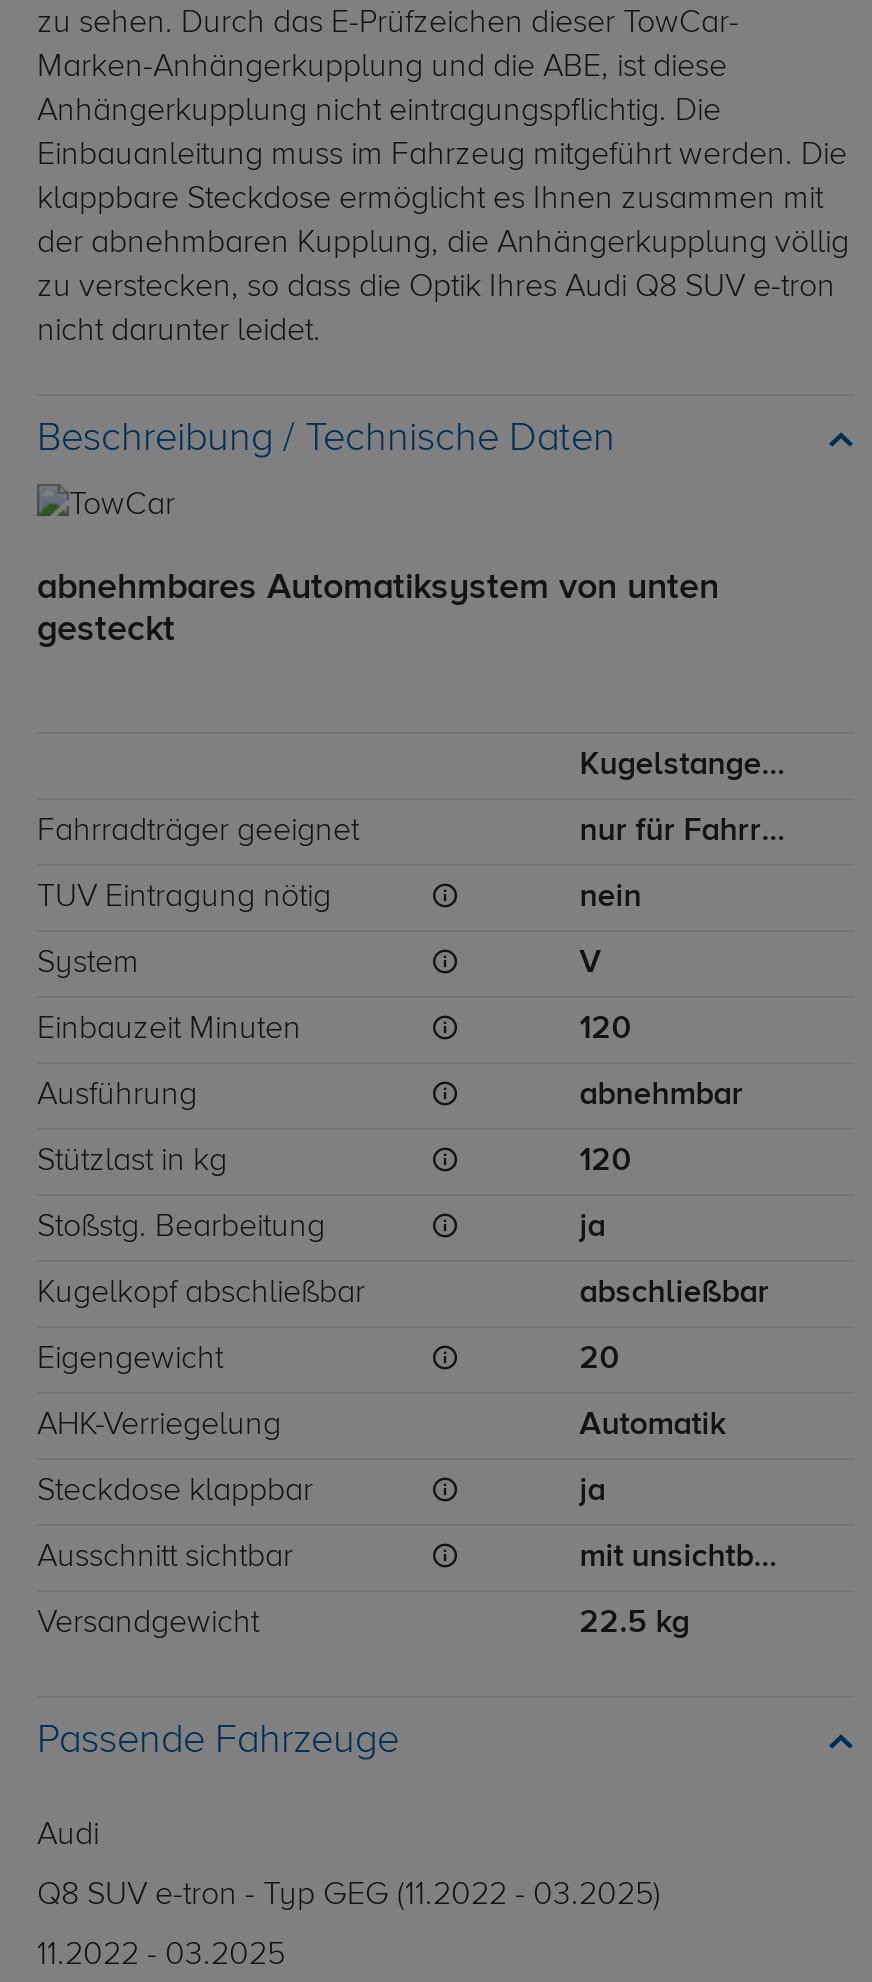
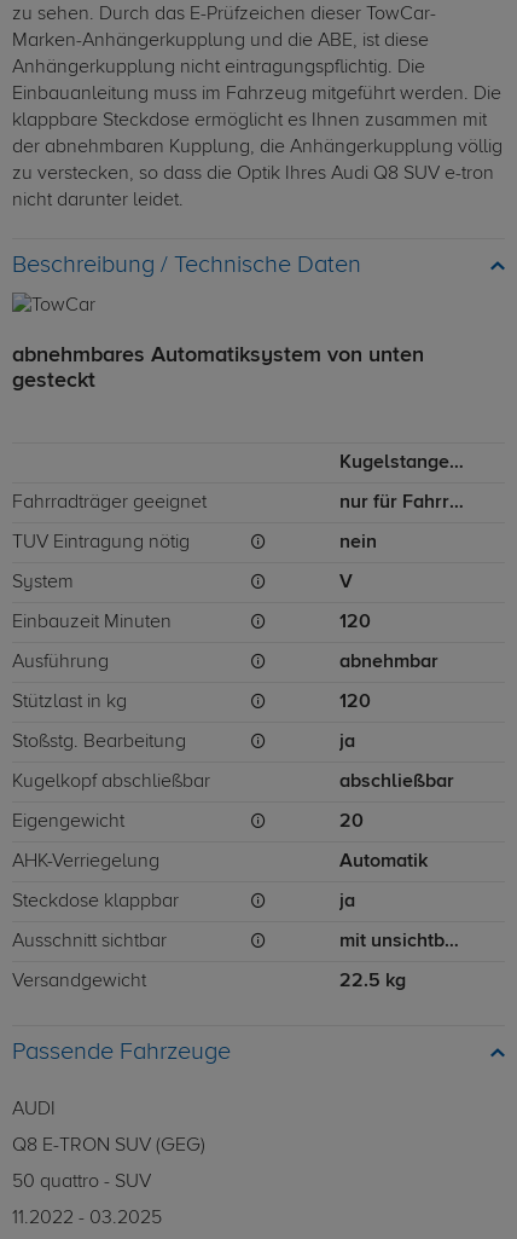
- Audi
- Q8 SUV e-tron - Typ GEG (11.2022 - 03.2025)
+ AUDI
+ Q8 E-TRON SUV (GEG)
+ 50 quattro - SUV
